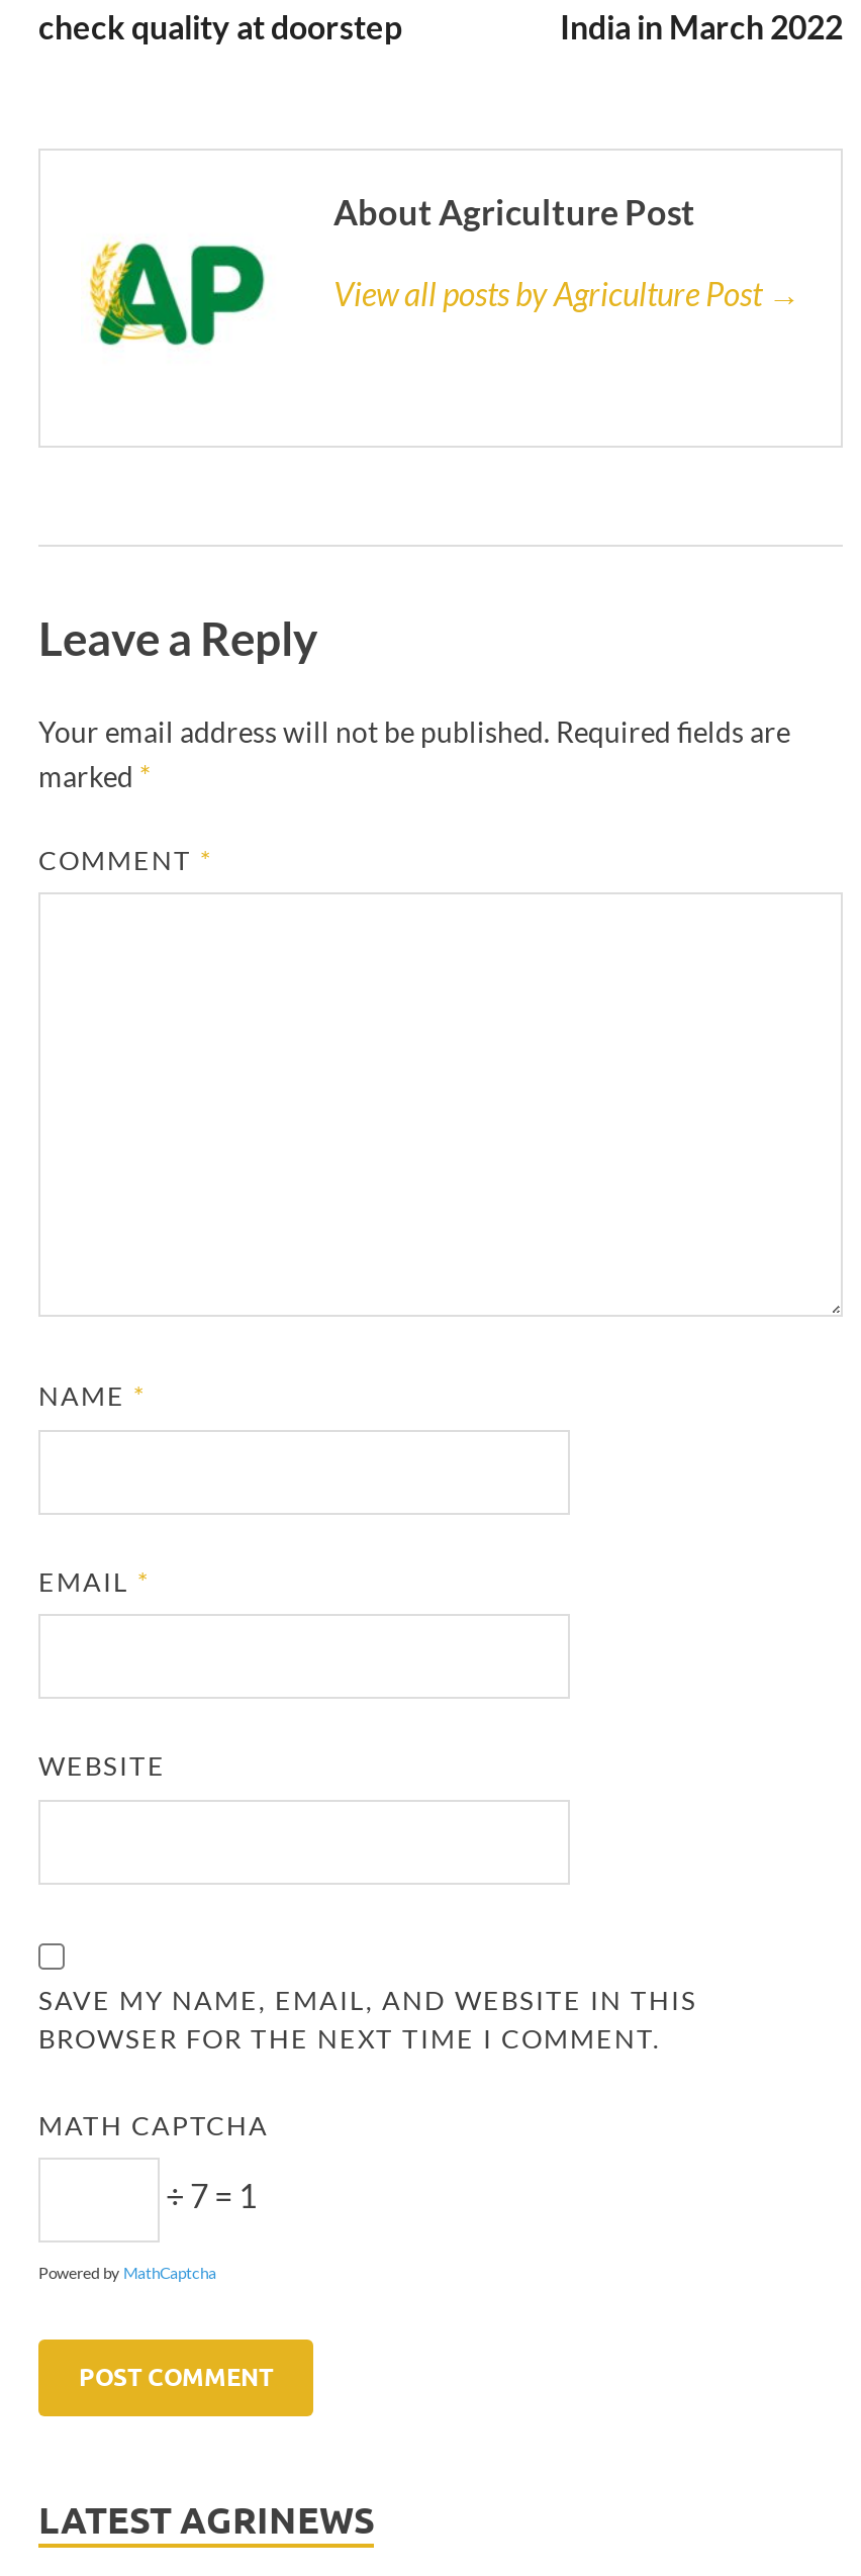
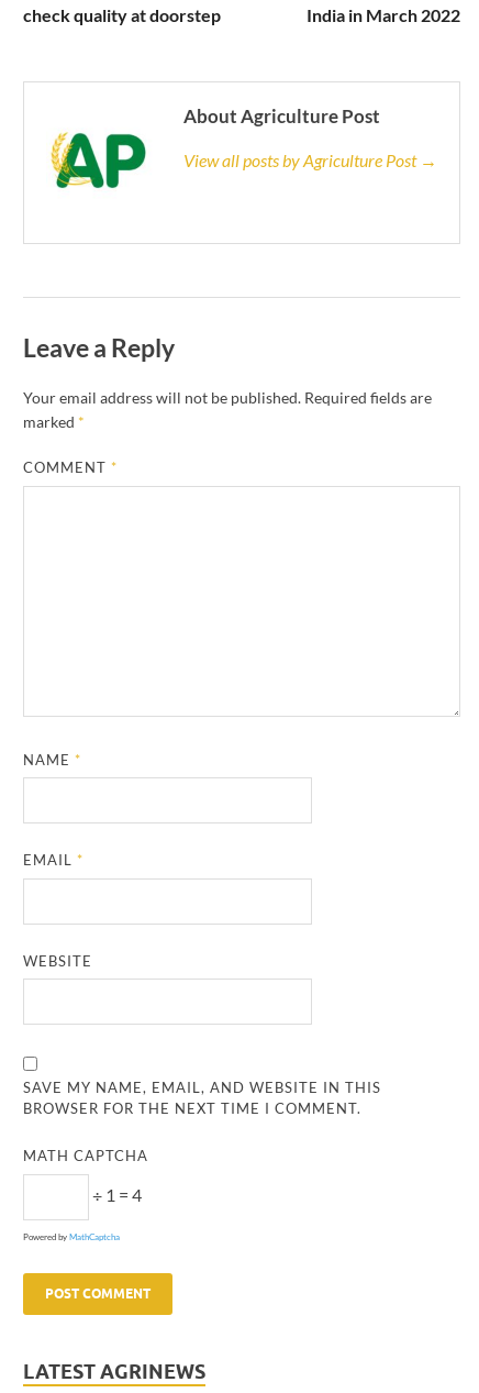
- ÷ 7 = 1
+ ÷ 1 = 4
